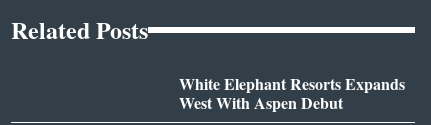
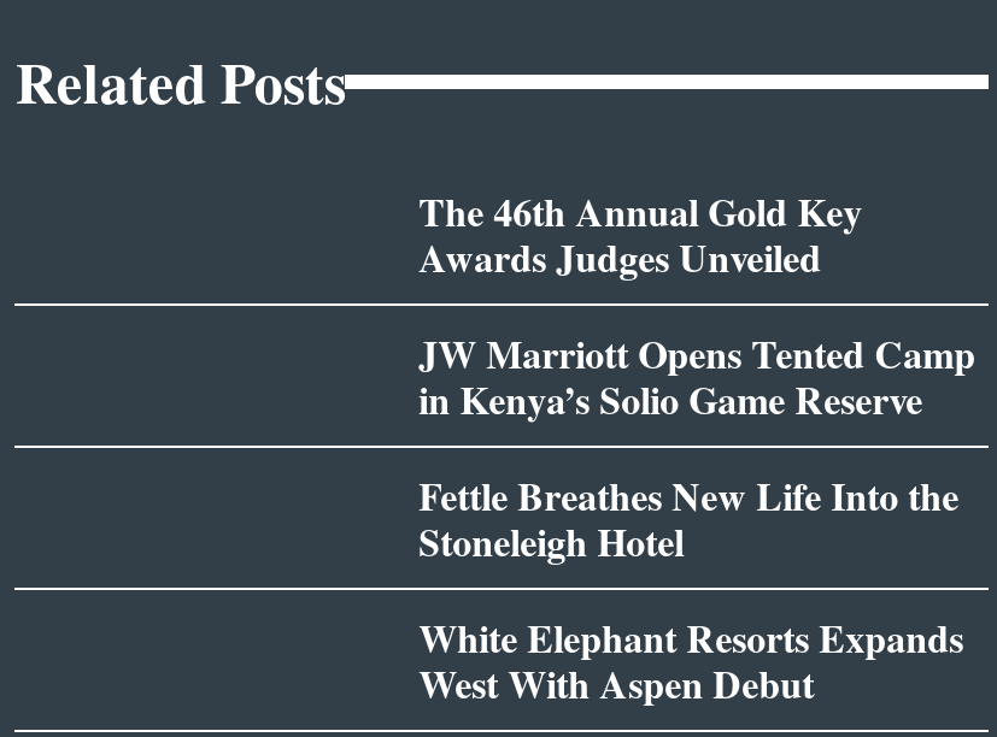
+ The 46th Annual Gold Key
+ Awards Judges Unveiled
+ JW Marriott Opens Tented Camp
+ in Kenya’s Solio Game Reserve
+ Fettle Breathes New Life Into the
+ Stoneleigh Hotel
